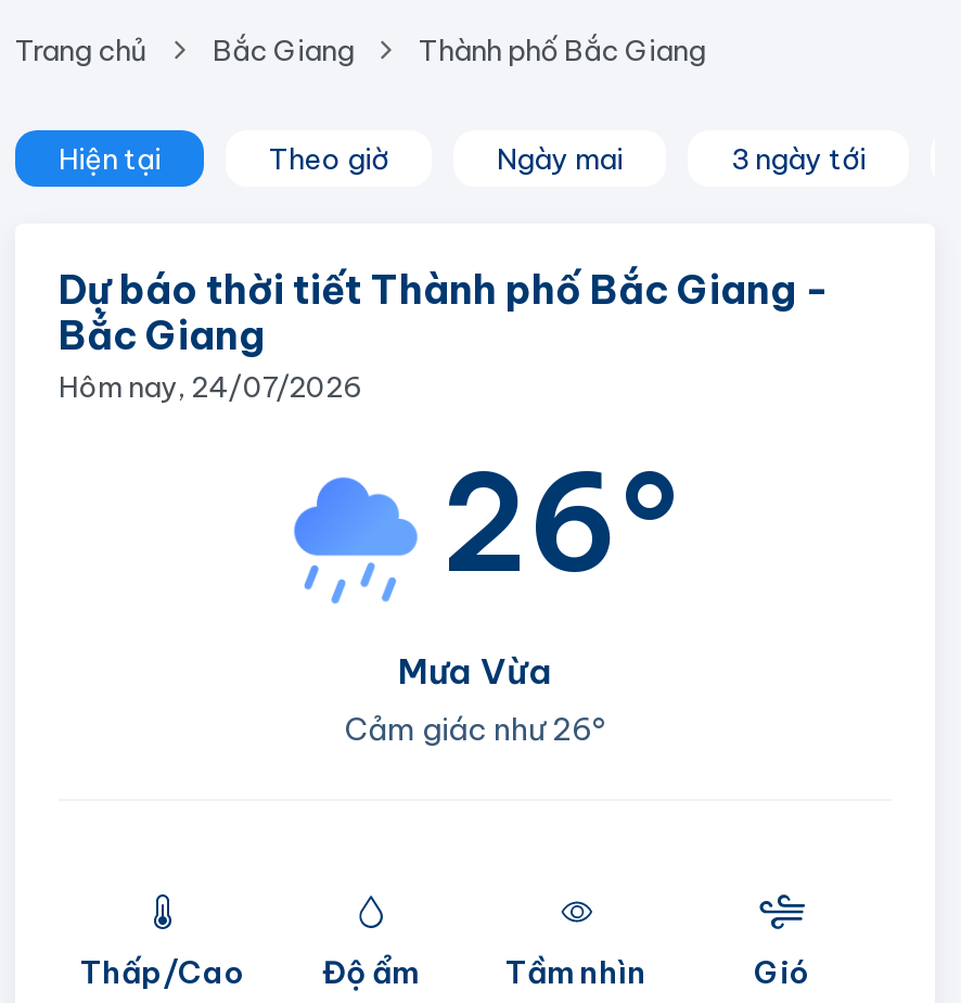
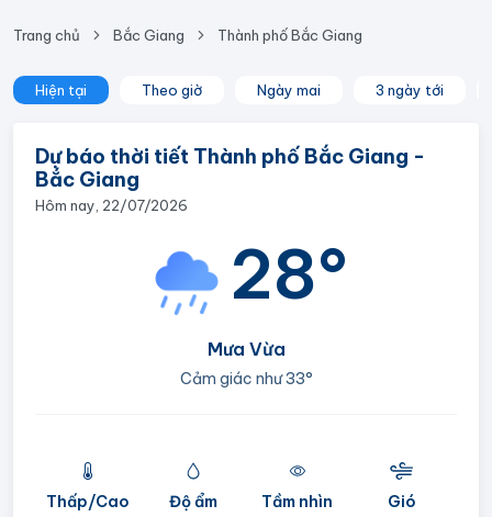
- Hôm nay, 24/07/2026
+ Hôm nay, 22/07/2026

- 26°
+ 28°

- Cảm giác như 26°
+ Cảm giác như 33°
